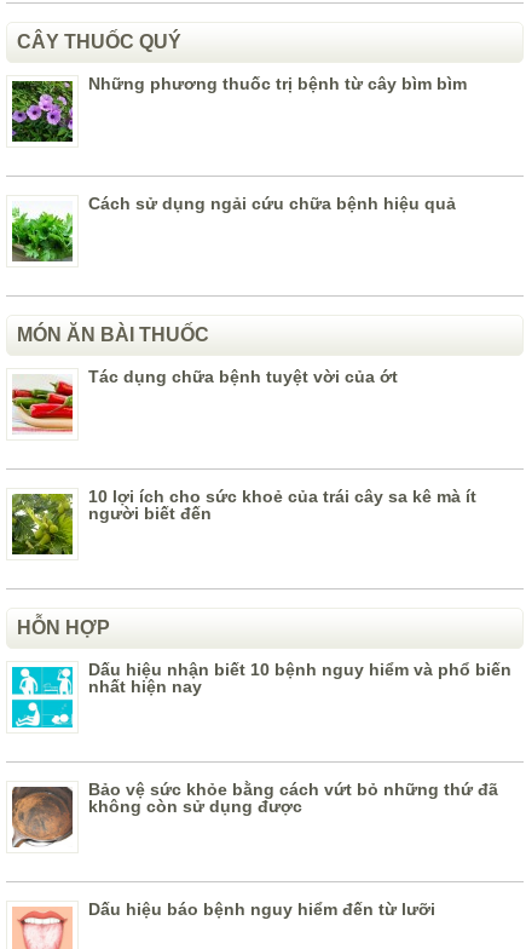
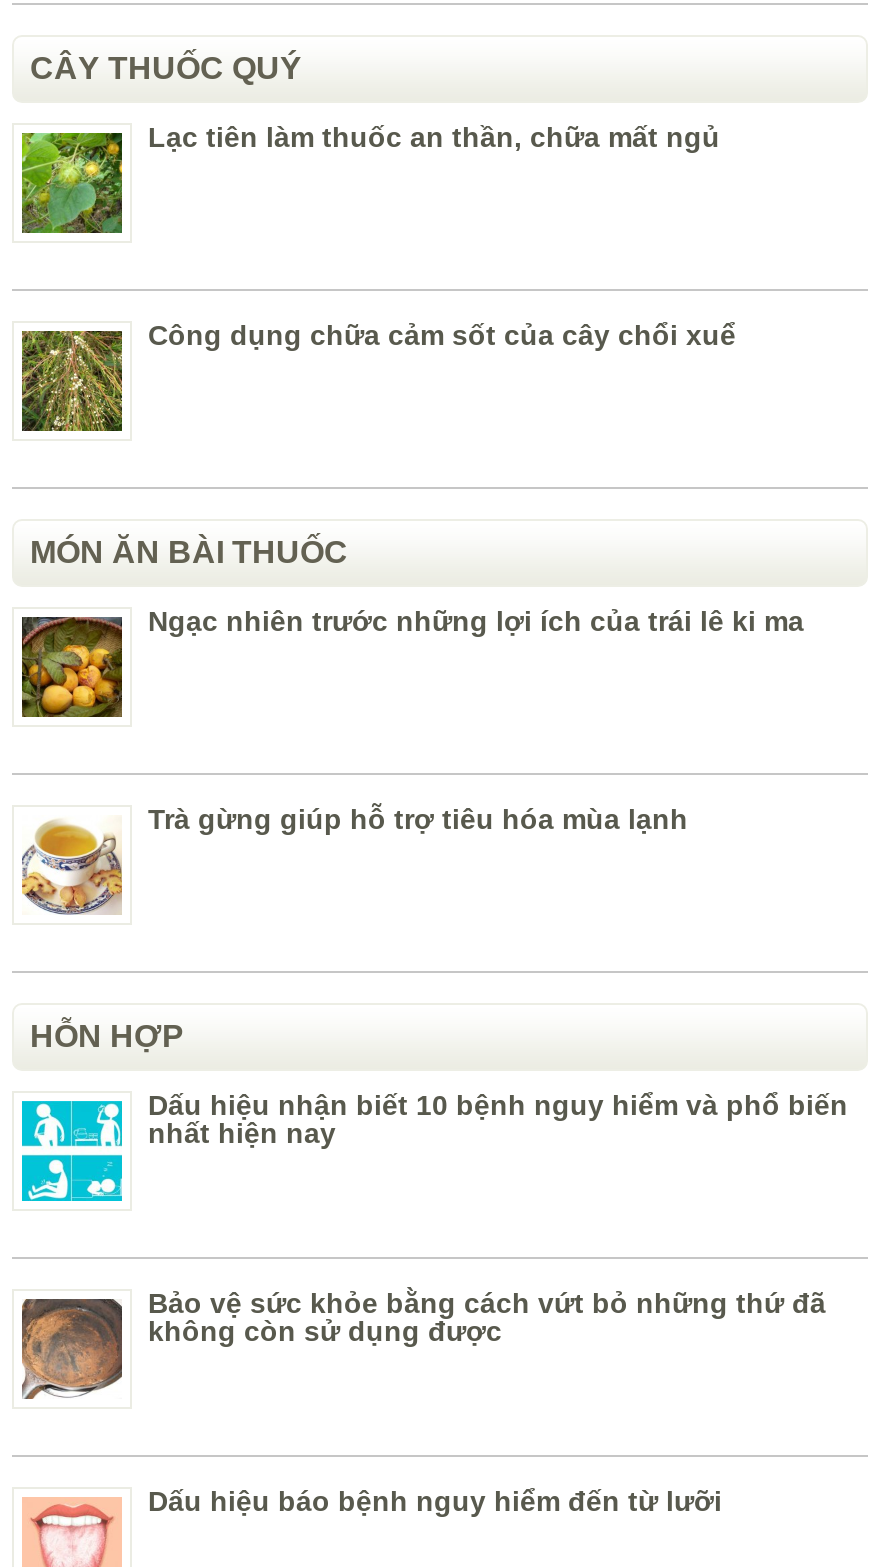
- [image]
- Những phương thuốc trị bệnh từ cây bìm bìm
+ [image]
+ Lạc tiên làm thuốc an thần, chữa mất ngủ

- [image]
- Cách sử dụng ngải cứu chữa bệnh hiệu quả
+ [image]
+ Công dụng chữa cảm sốt của cây chổi xuể

- [image]
- Tác dụng chữa bệnh tuyệt vời của ớt
+ [image]
+ Ngạc nhiên trước những lợi ích của trái lê ki ma

- [image]
- 10 lợi ích cho sức khoẻ của trái cây sa kê mà ít
- người biết đến
+ [image]
+ Trà gừng giúp hỗ trợ tiêu hóa mùa lạnh
